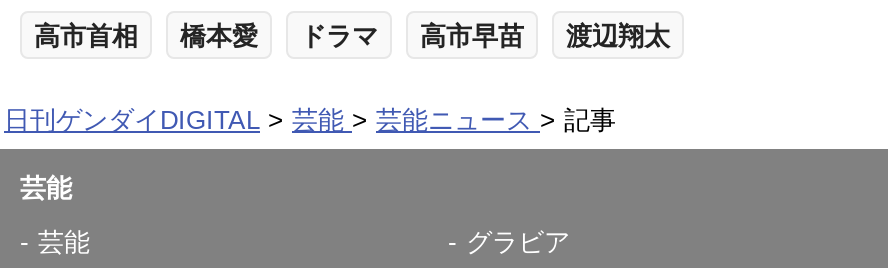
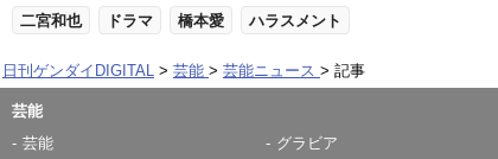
- 高市首相
- 橋本愛
+ 二宮和也

- 高市早苗
- 渡辺翔太
+ 橋本愛
+ ハラスメント
